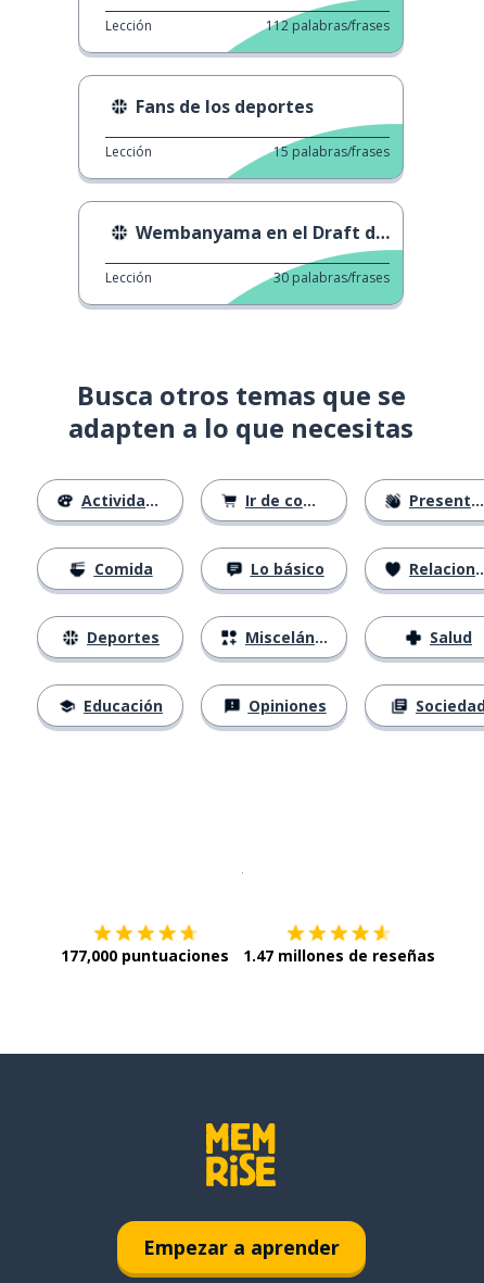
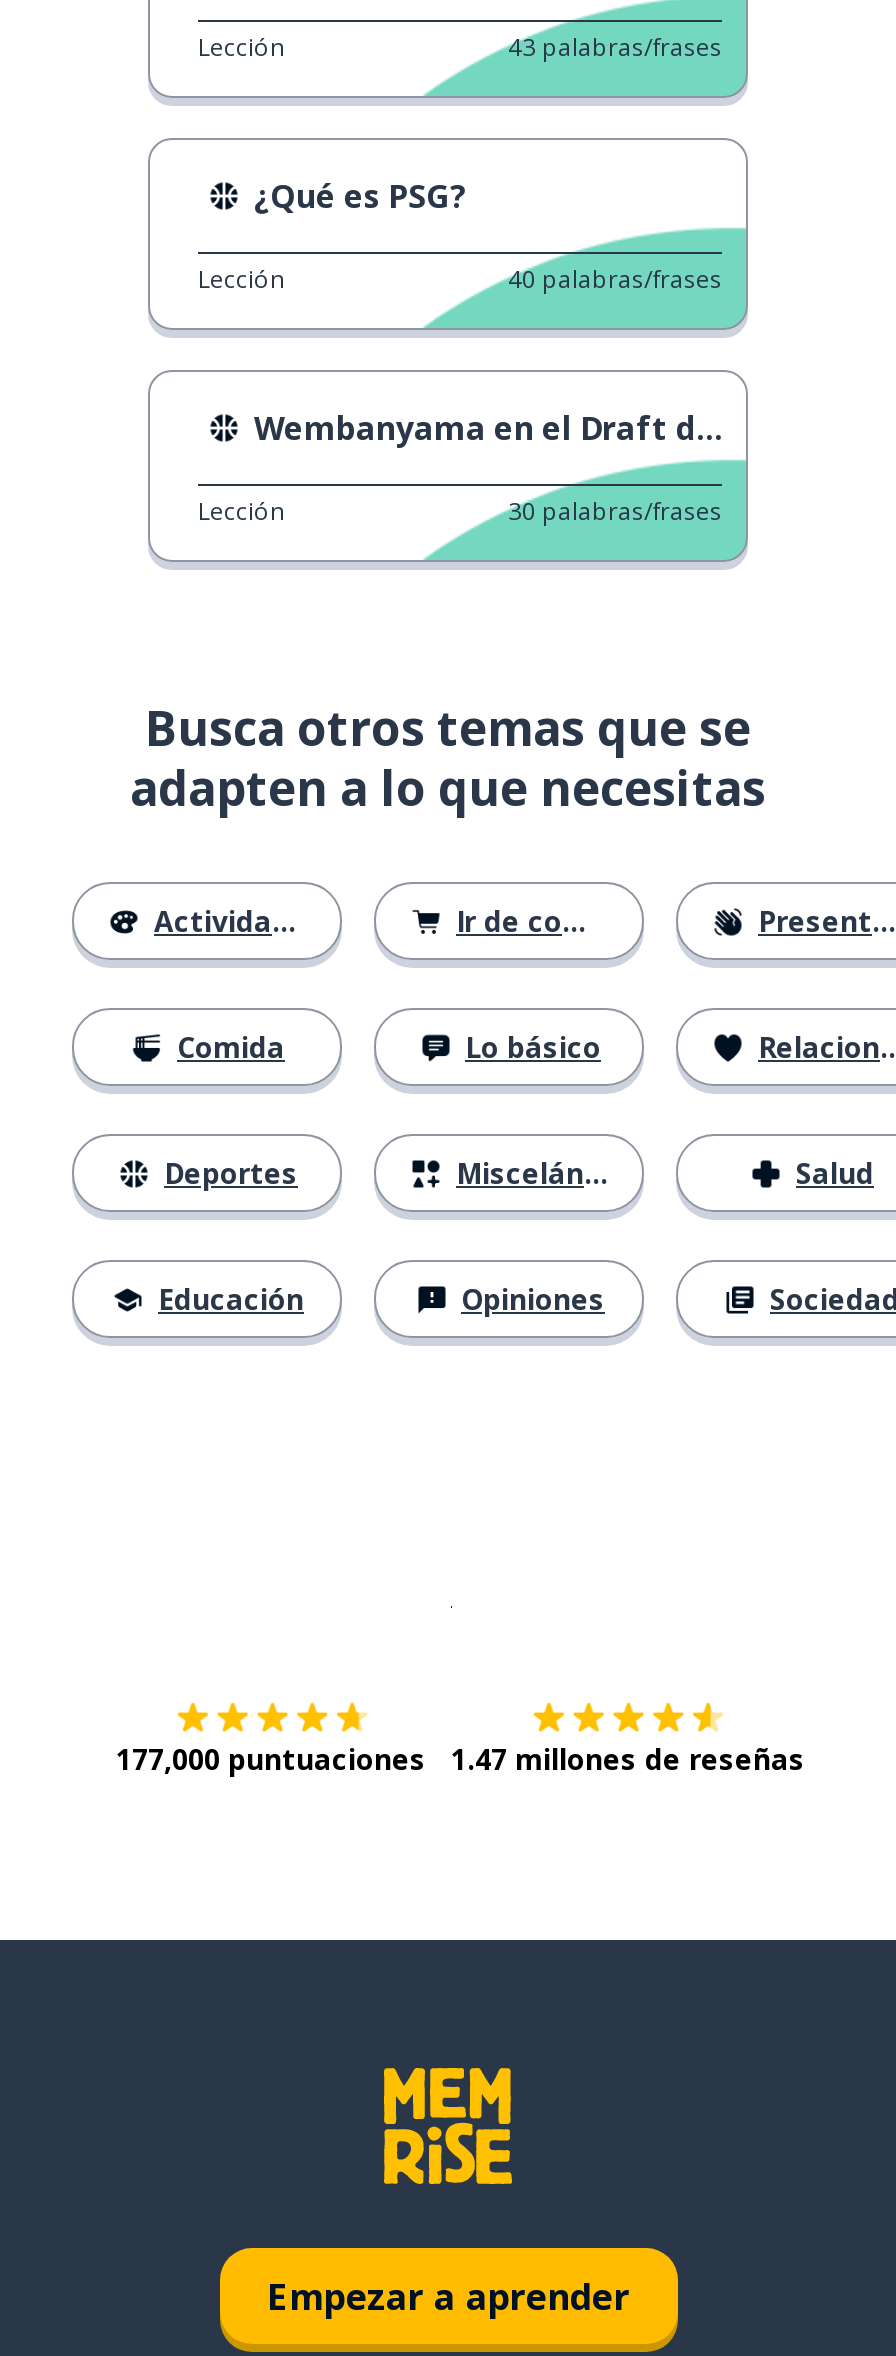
- 112 palabras/frases
+ 43 palabras/frases

- Fans de los deportes
+ ¿Qué es PSG?

- 15 palabras/frases
+ 40 palabras/frases
